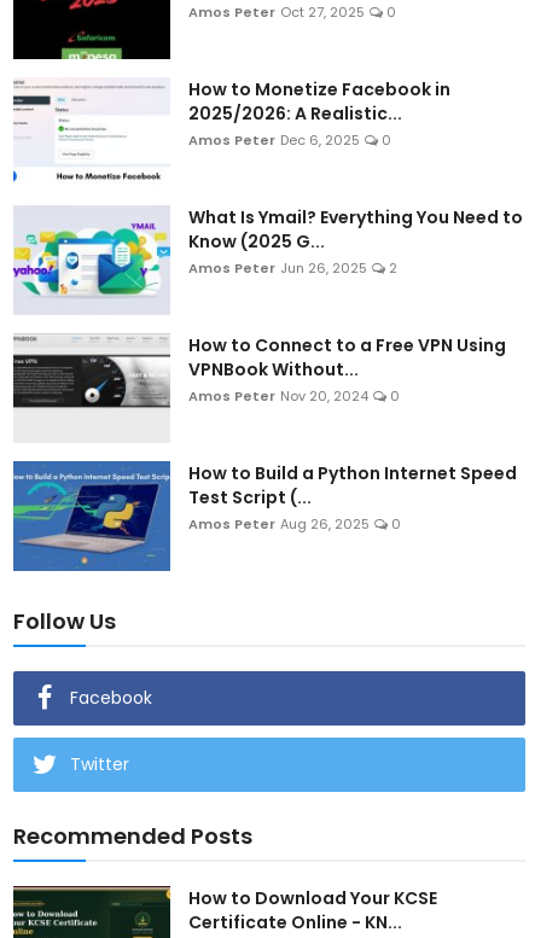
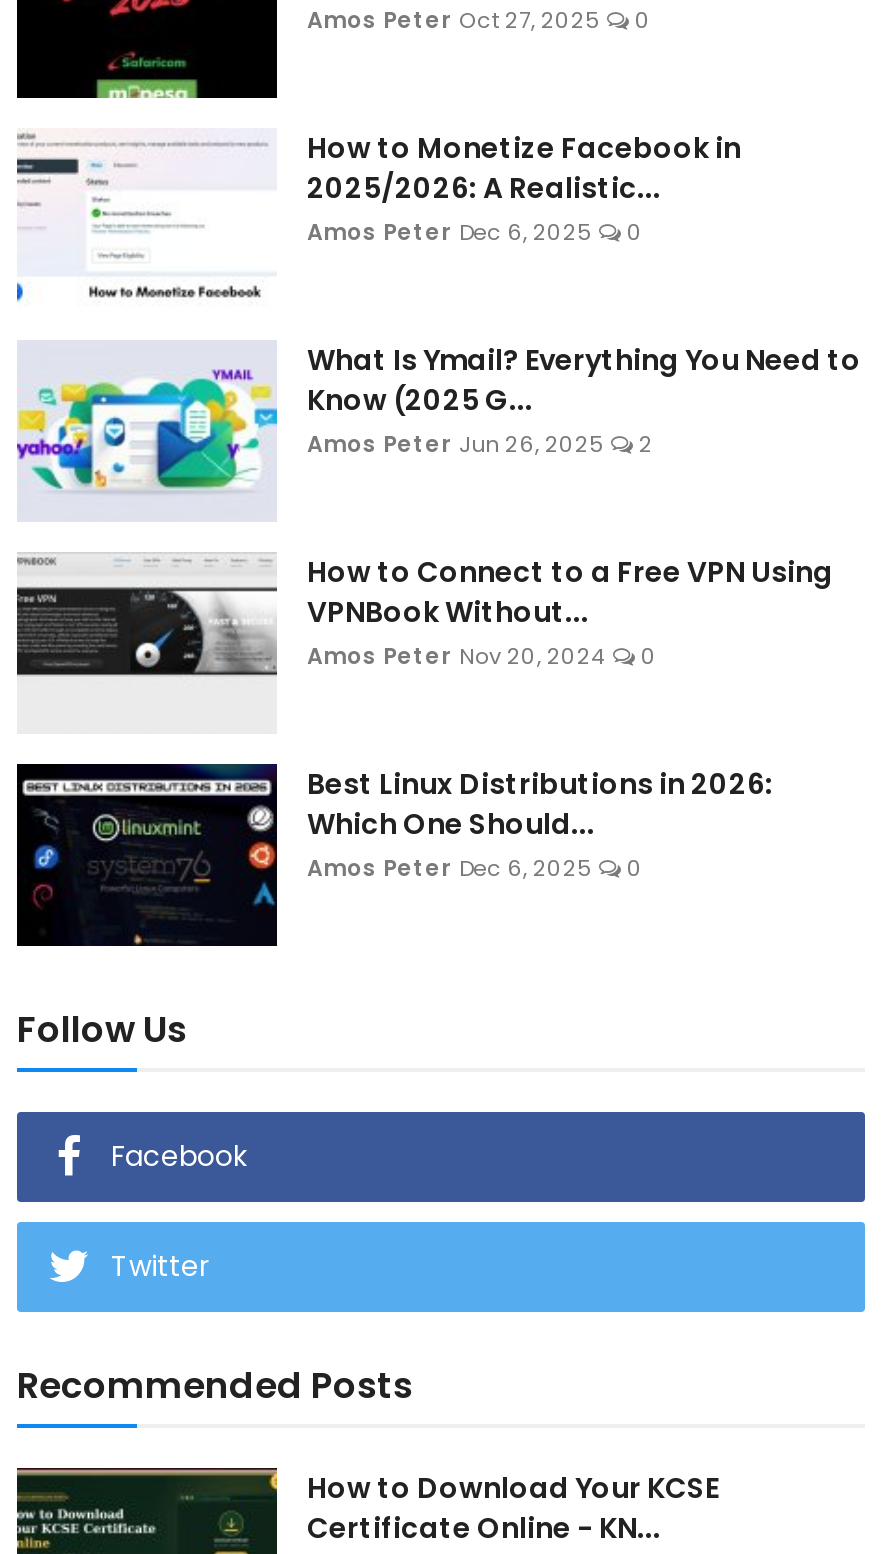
- [image]
- How to Build a Python Internet Speed
- Test Script (...
- Amos Peter Aug 26, 2025
+ [image]
+ Best Linux Distributions in 2026:
+ Which One Should...
+ Amos Peter Dec 6, 2025
